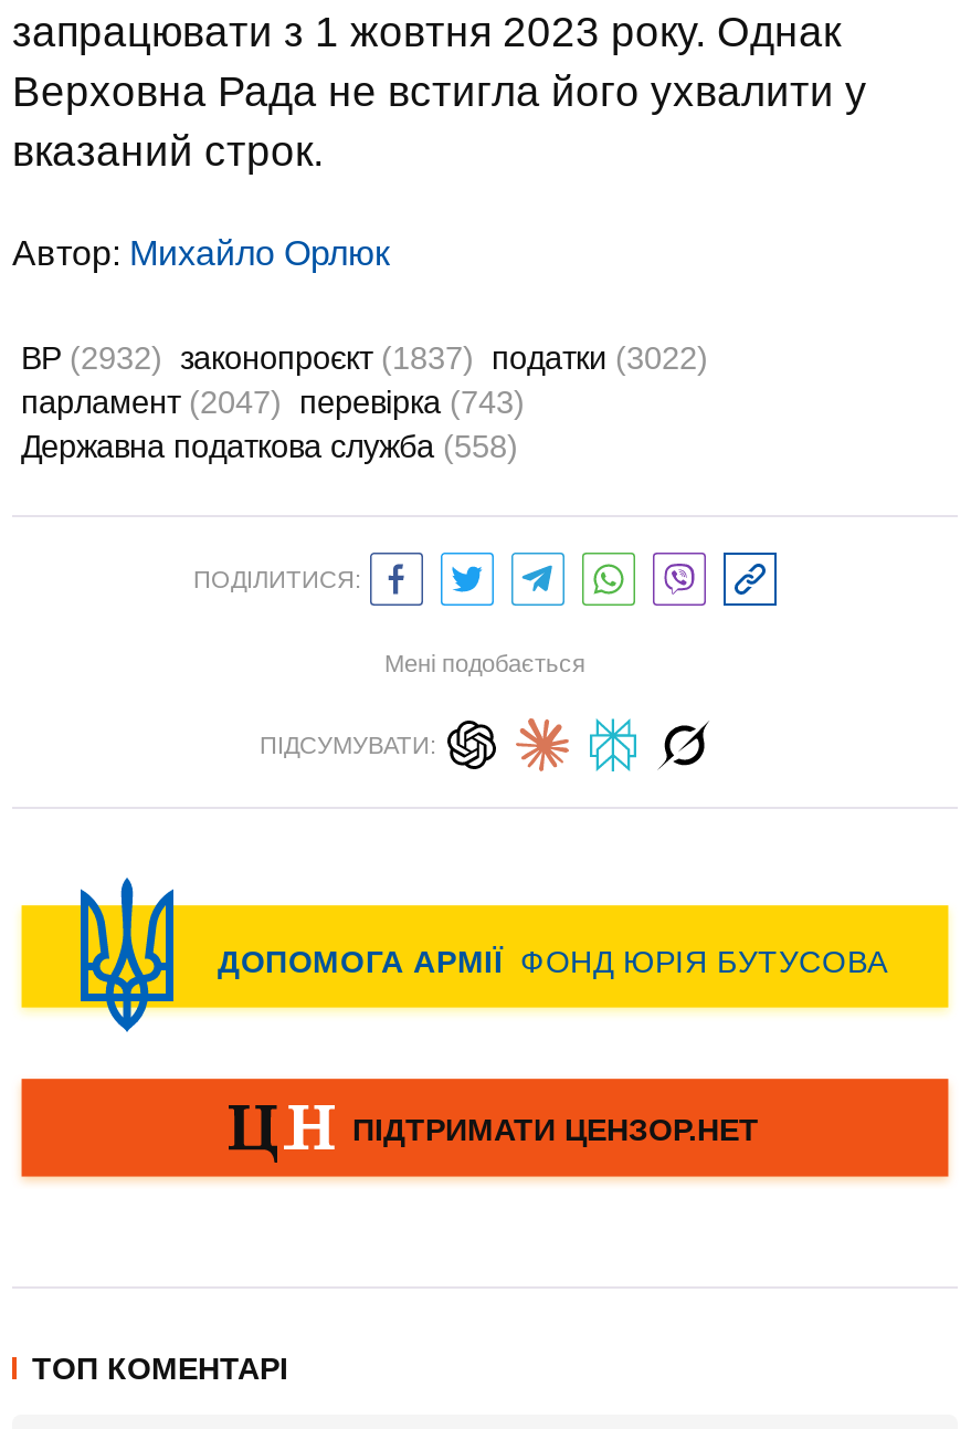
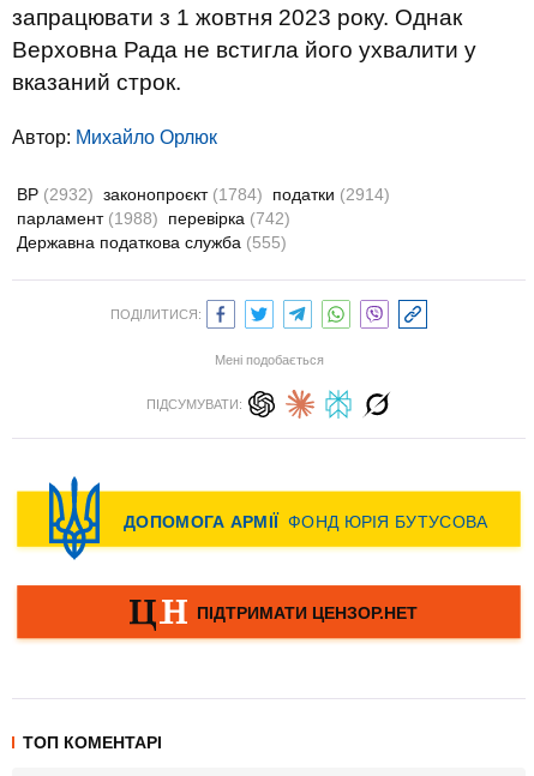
- ВР (2932) законопроєкт (1837) податки (3022)
+ ВР (2932) законопроєкт (1784) податки (2914)

- парламент (2047) перевірка (743)
+ парламент (1988) перевірка (742)

- Державна податкова служба (558)
+ Державна податкова служба (555)
